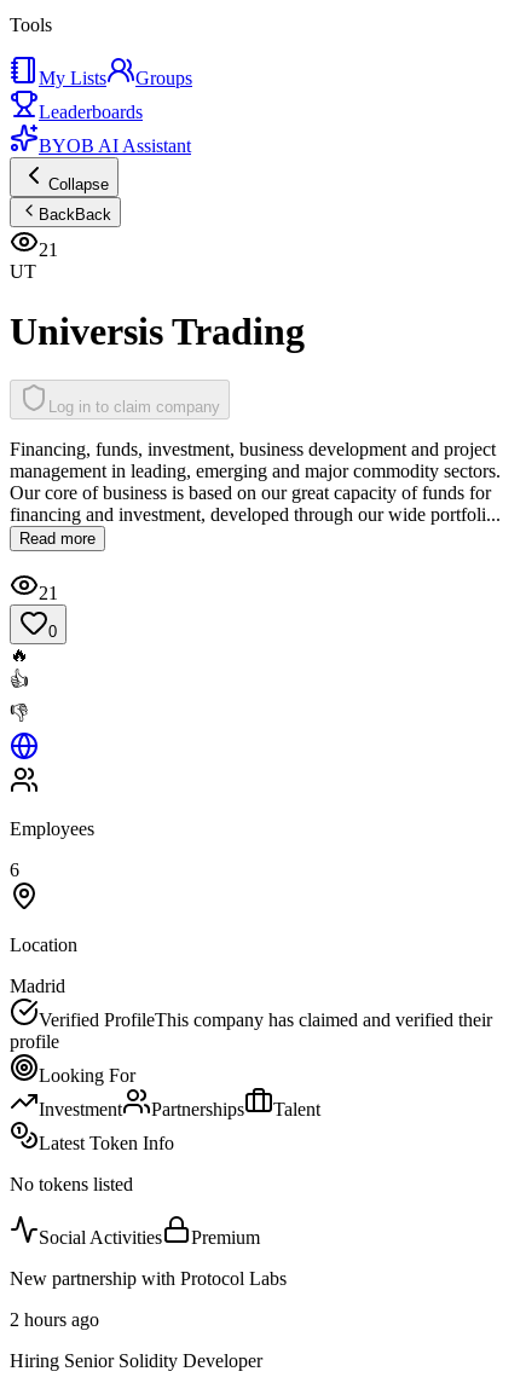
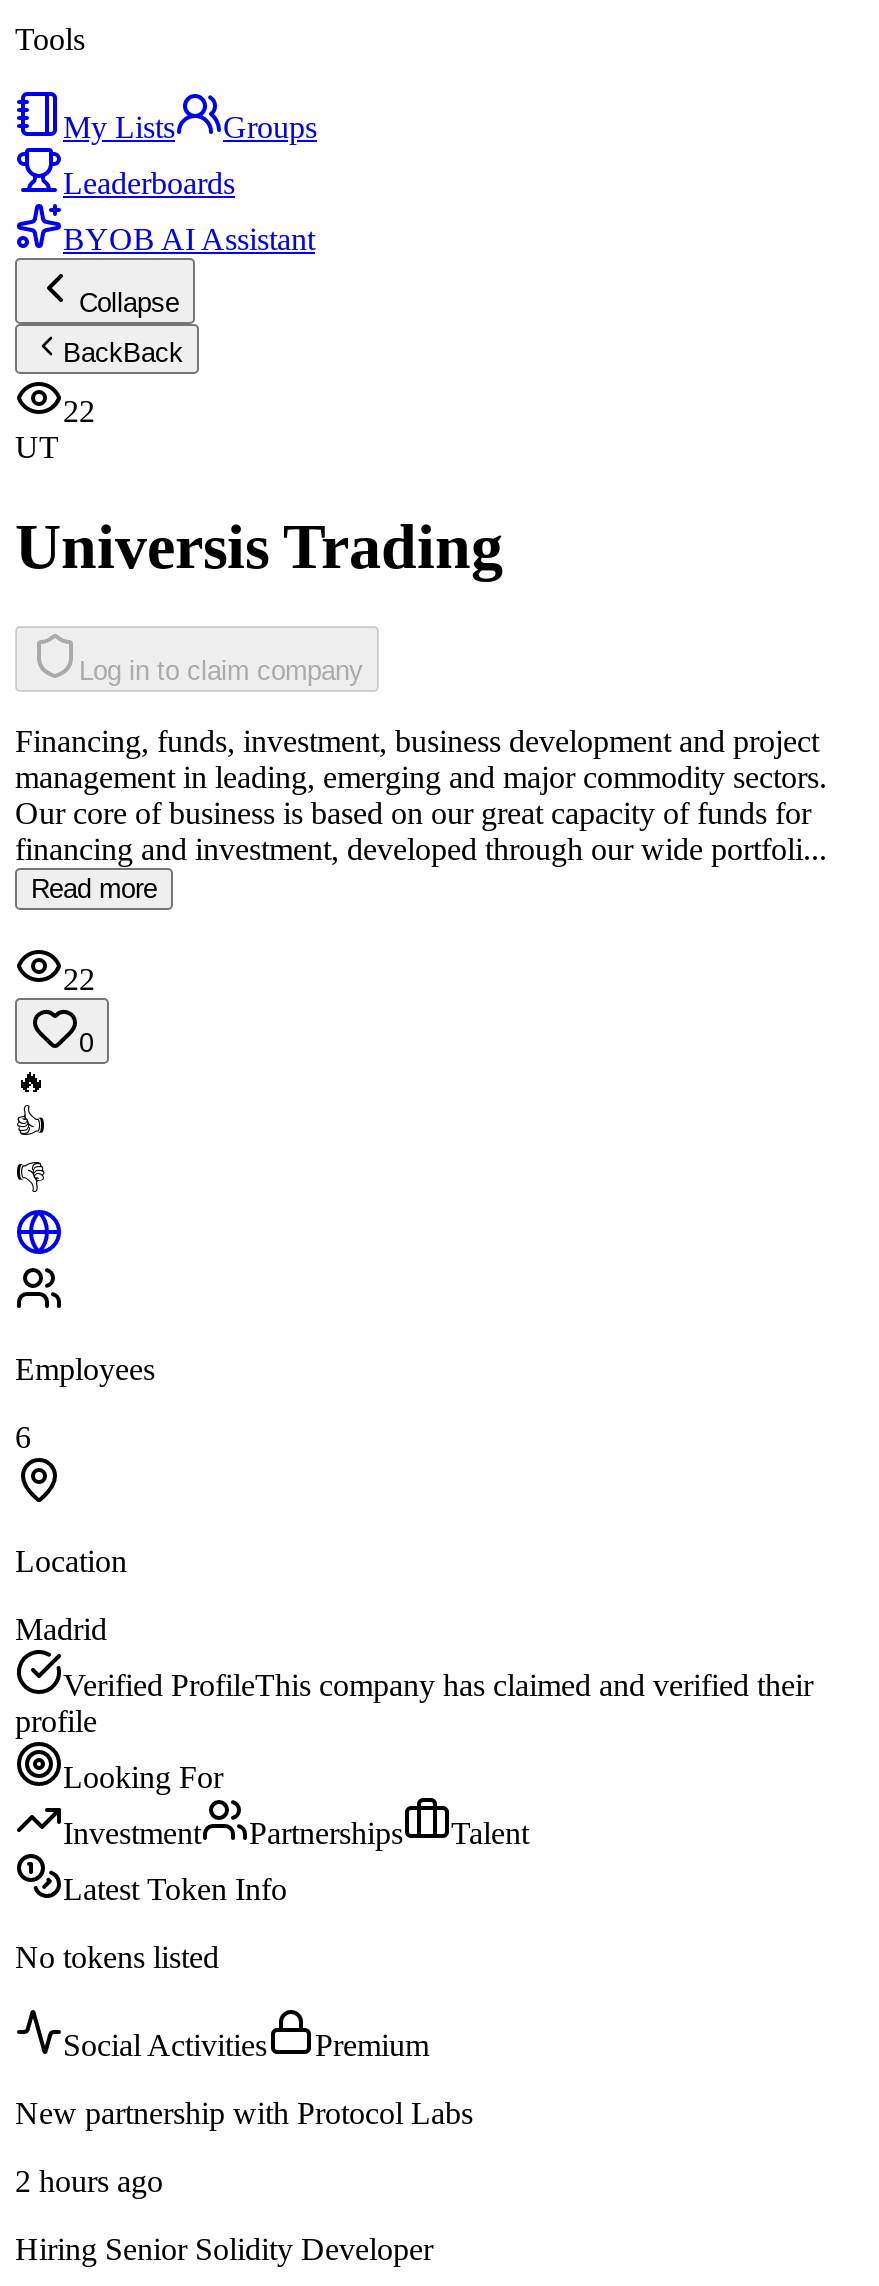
- 21
+ 22

- 21
+ 22
